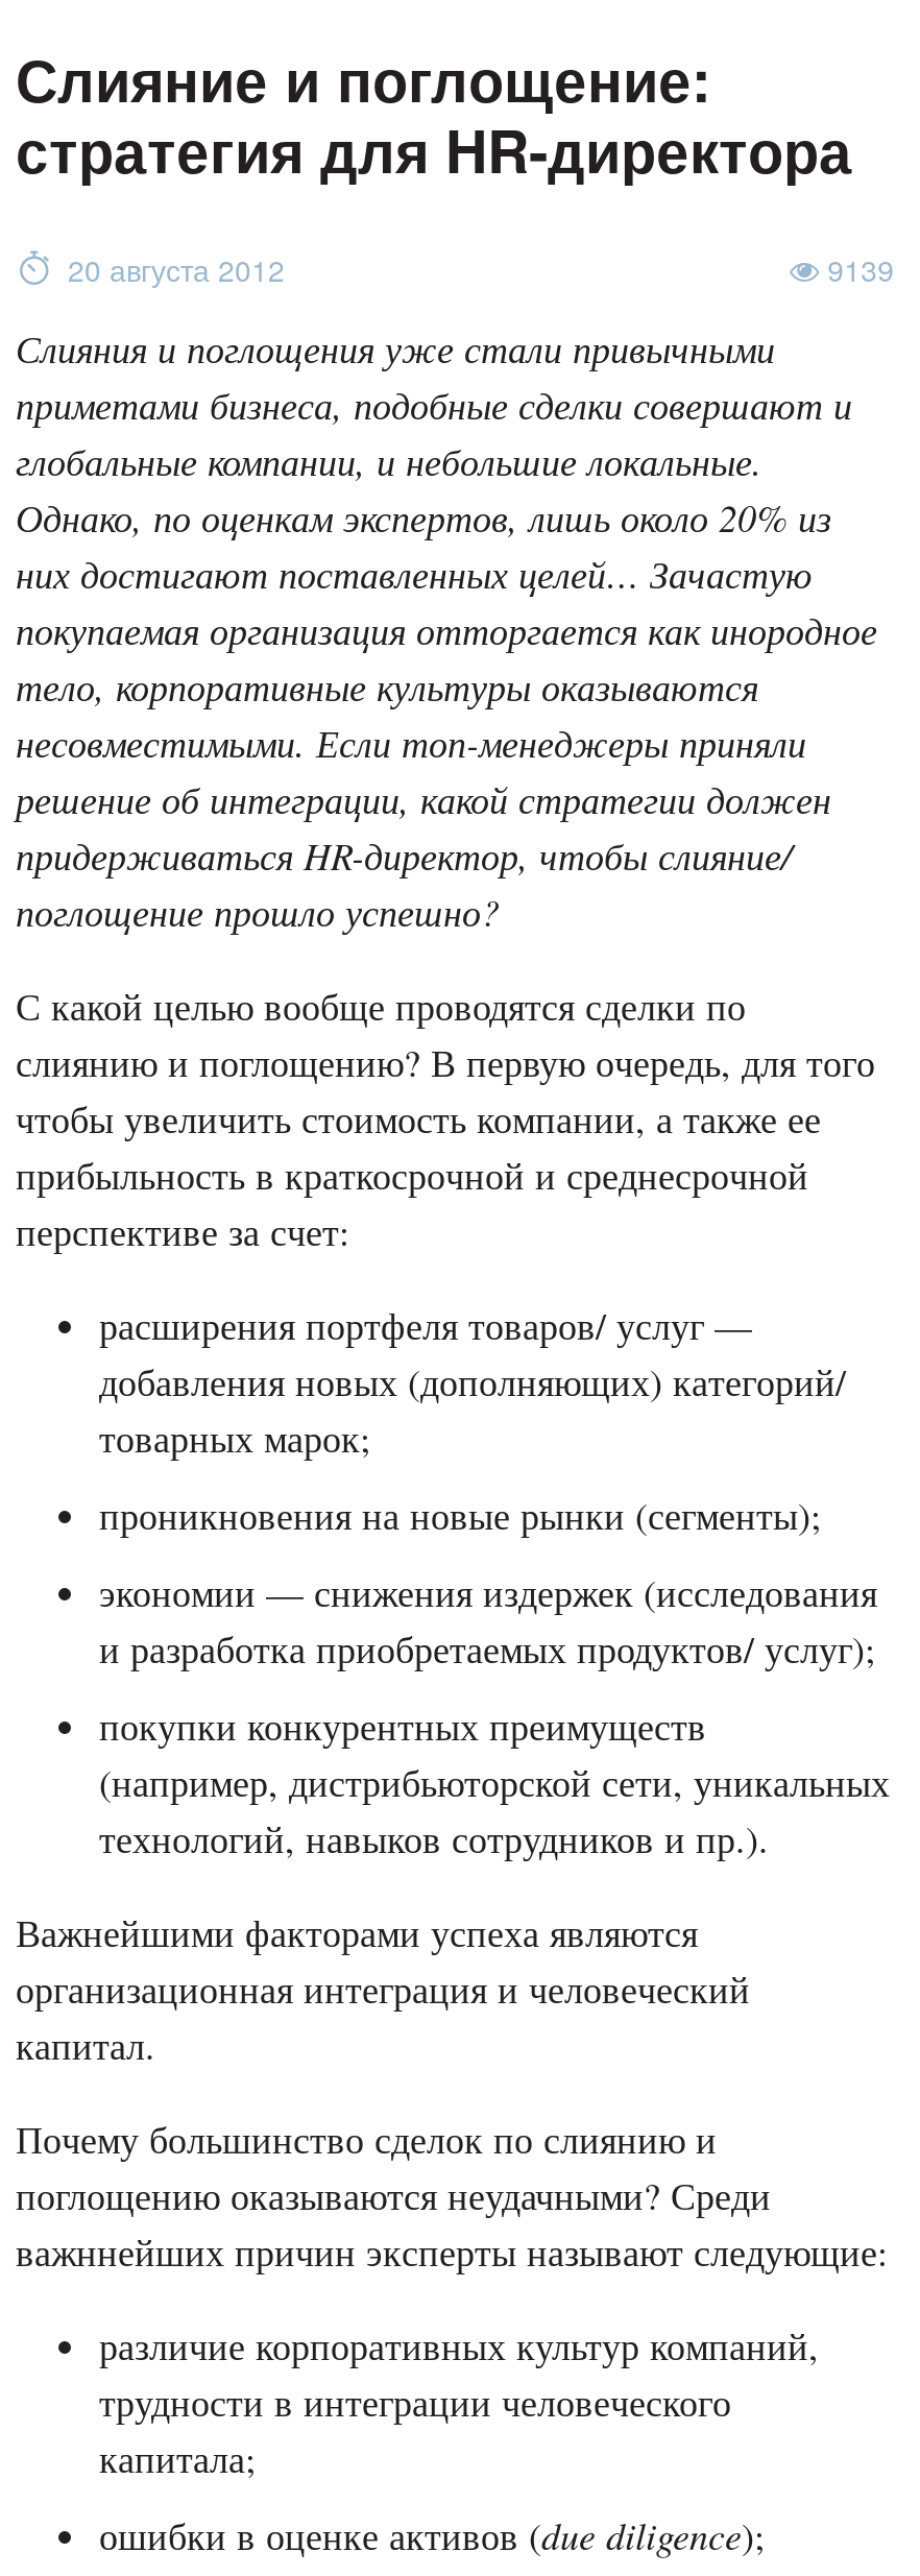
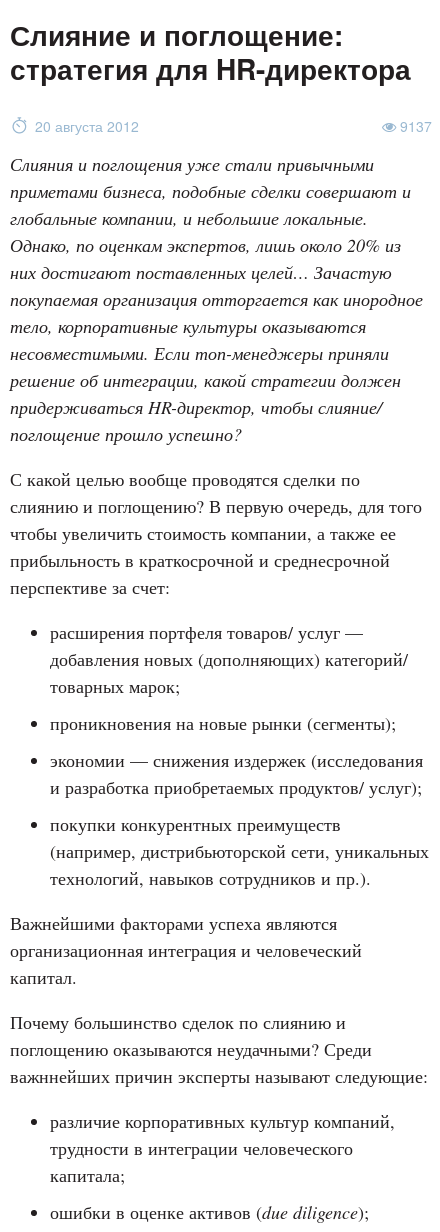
- 9139
+ 9137
